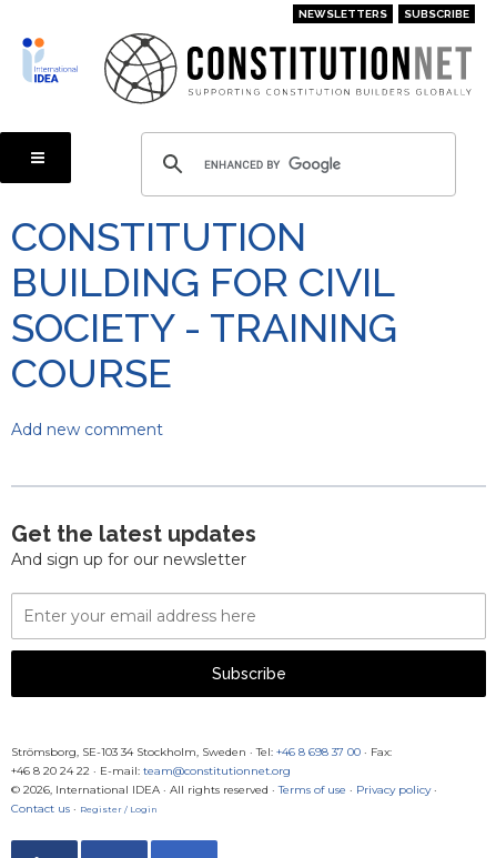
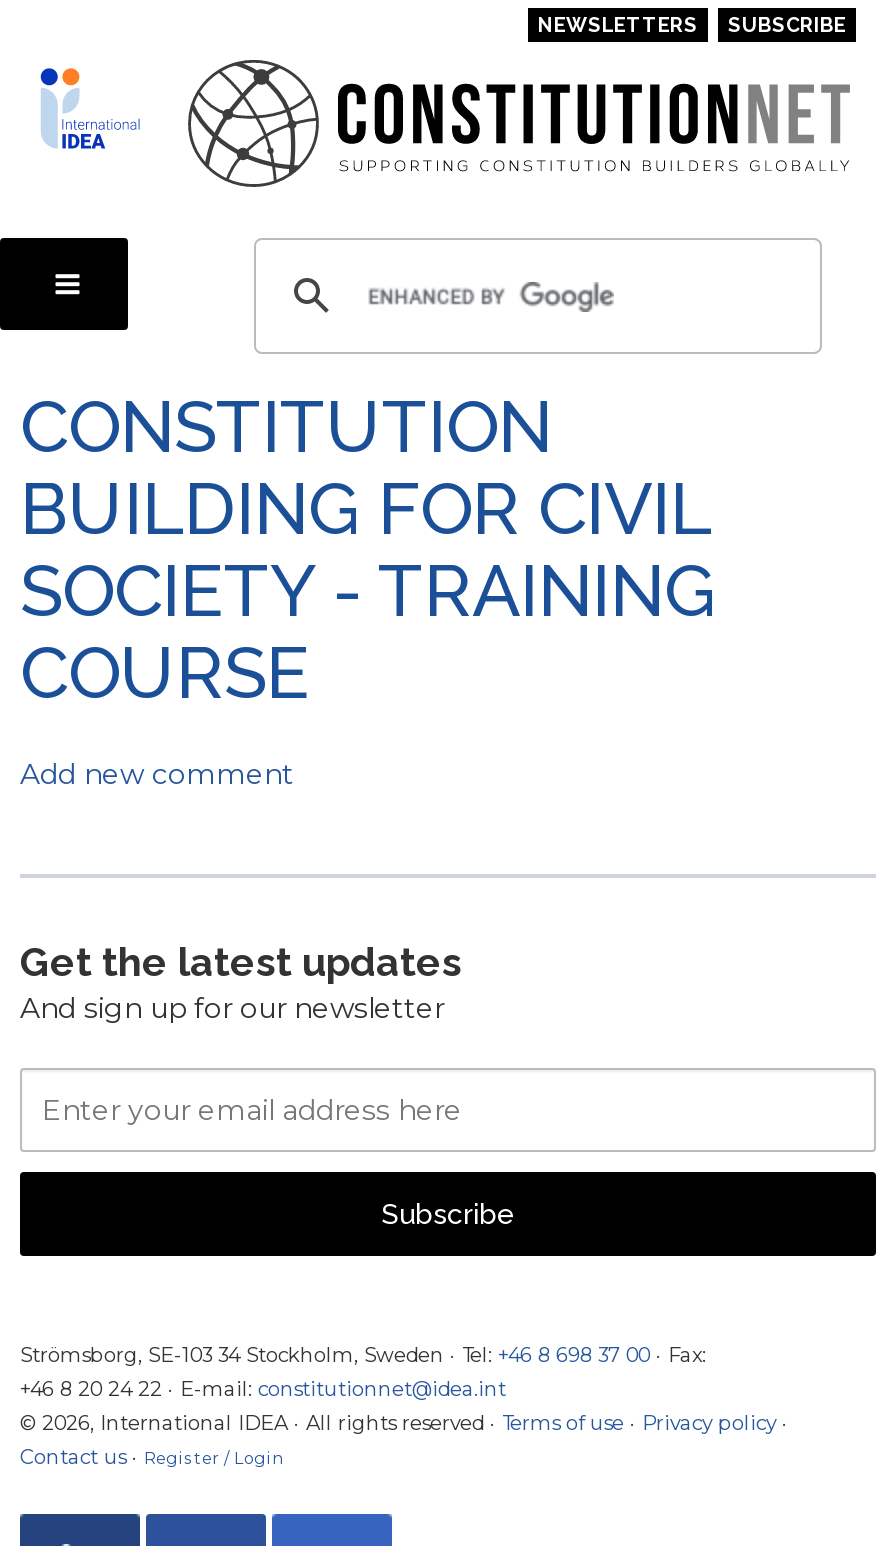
- +46 8 20 24 22 · E-mail: team@constitutionnet.org
+ +46 8 20 24 22 · E-mail: constitutionnet@idea.int
